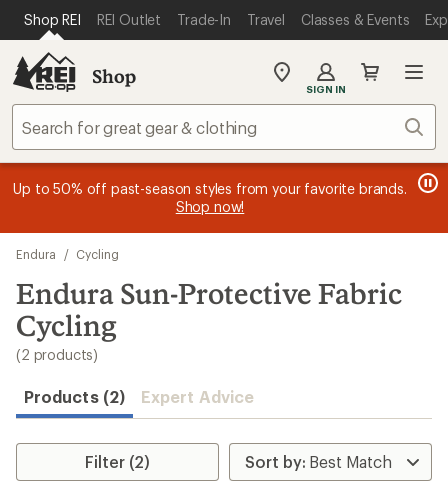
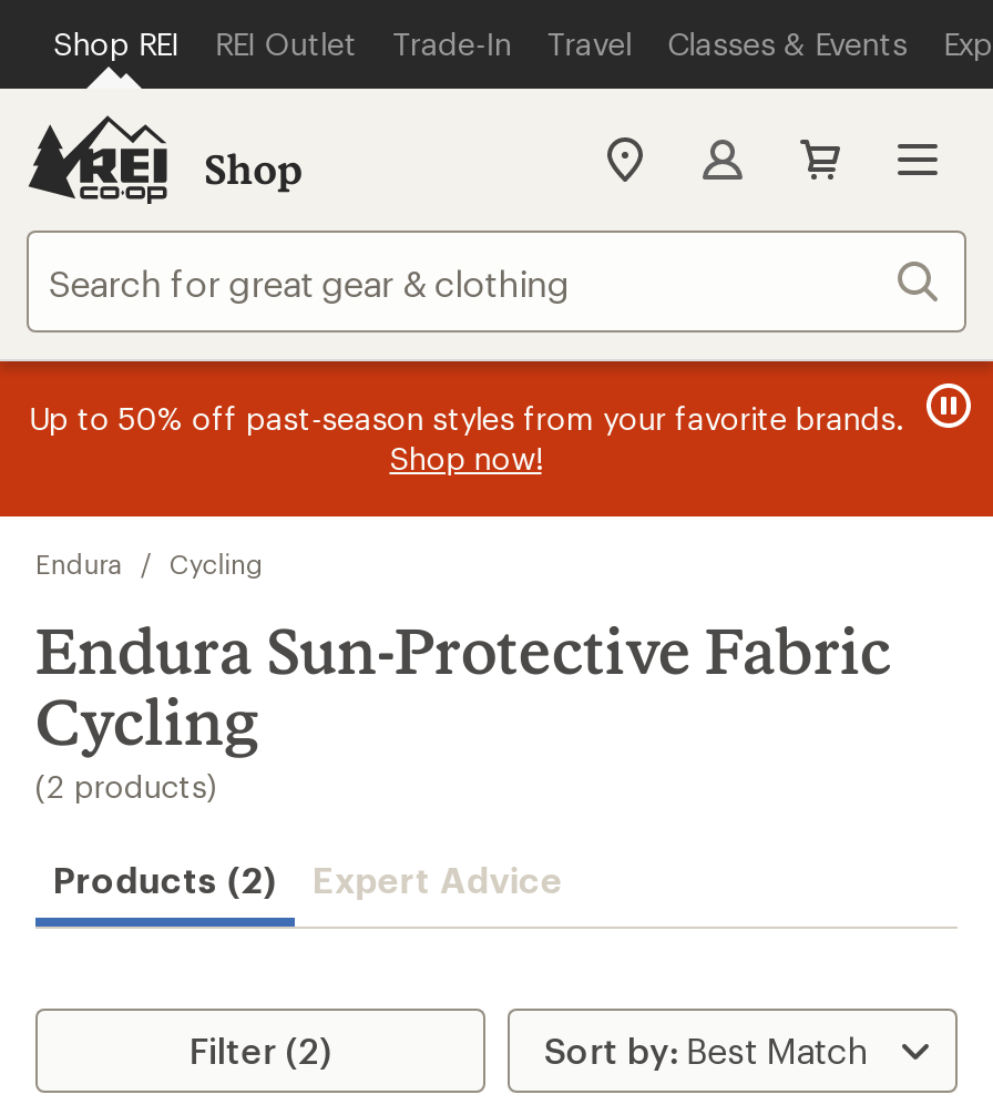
- SIGN IN
